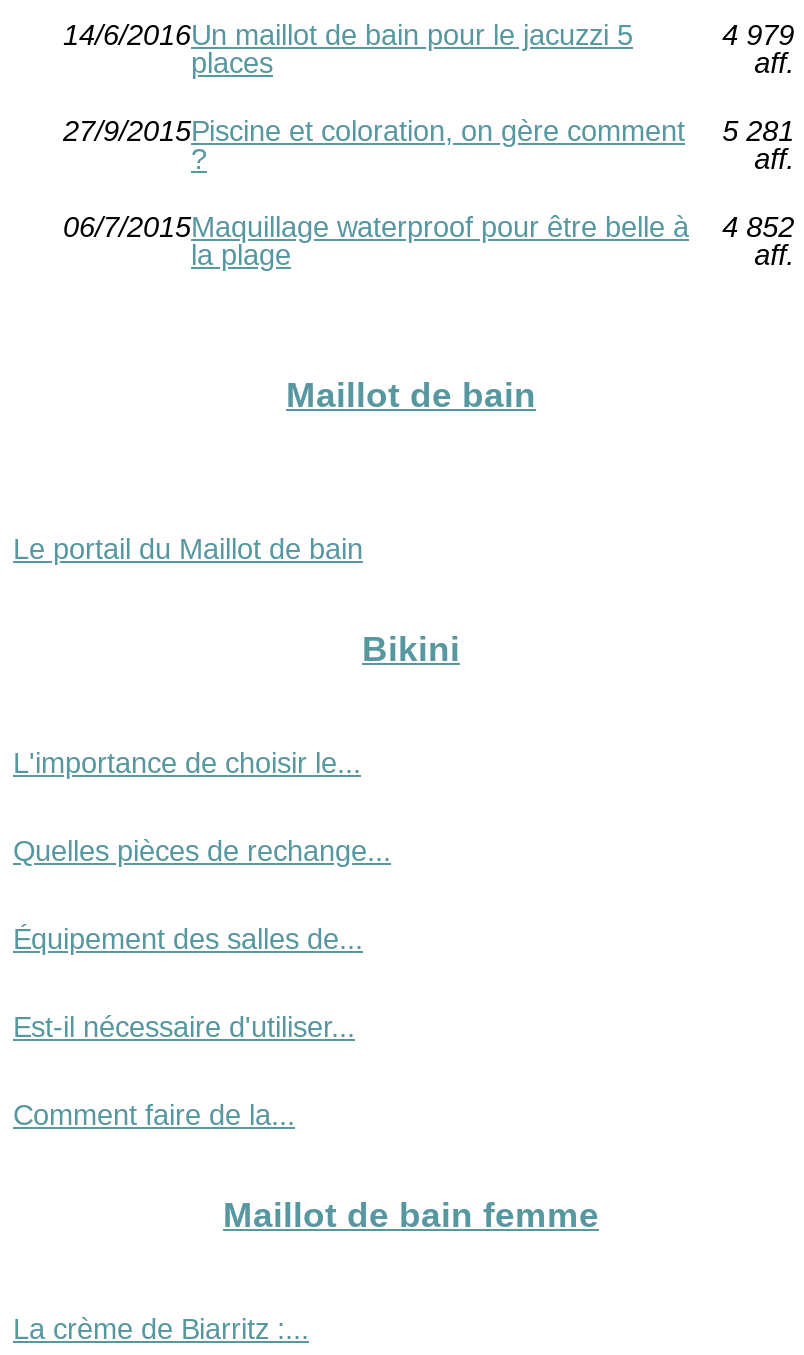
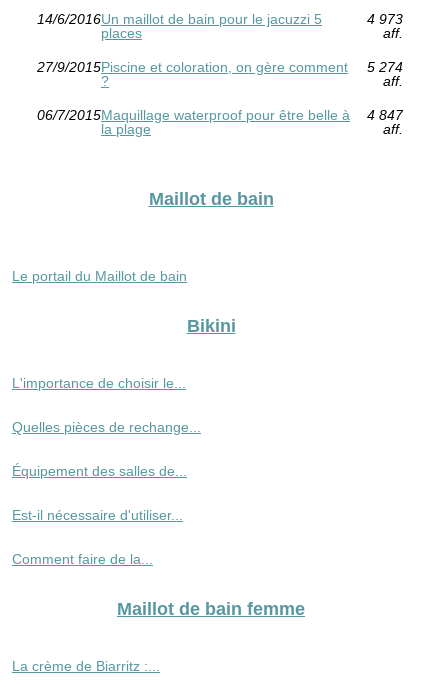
- 4 979
+ 4 973

- 27/9/2015Piscine et coloration, on gère comment 5 281
+ 27/9/2015Piscine et coloration, on gère comment 5 274

- 06/7/2015Maquillage waterproof pour être belle à 4 852
+ 06/7/2015Maquillage waterproof pour être belle à 4 847
